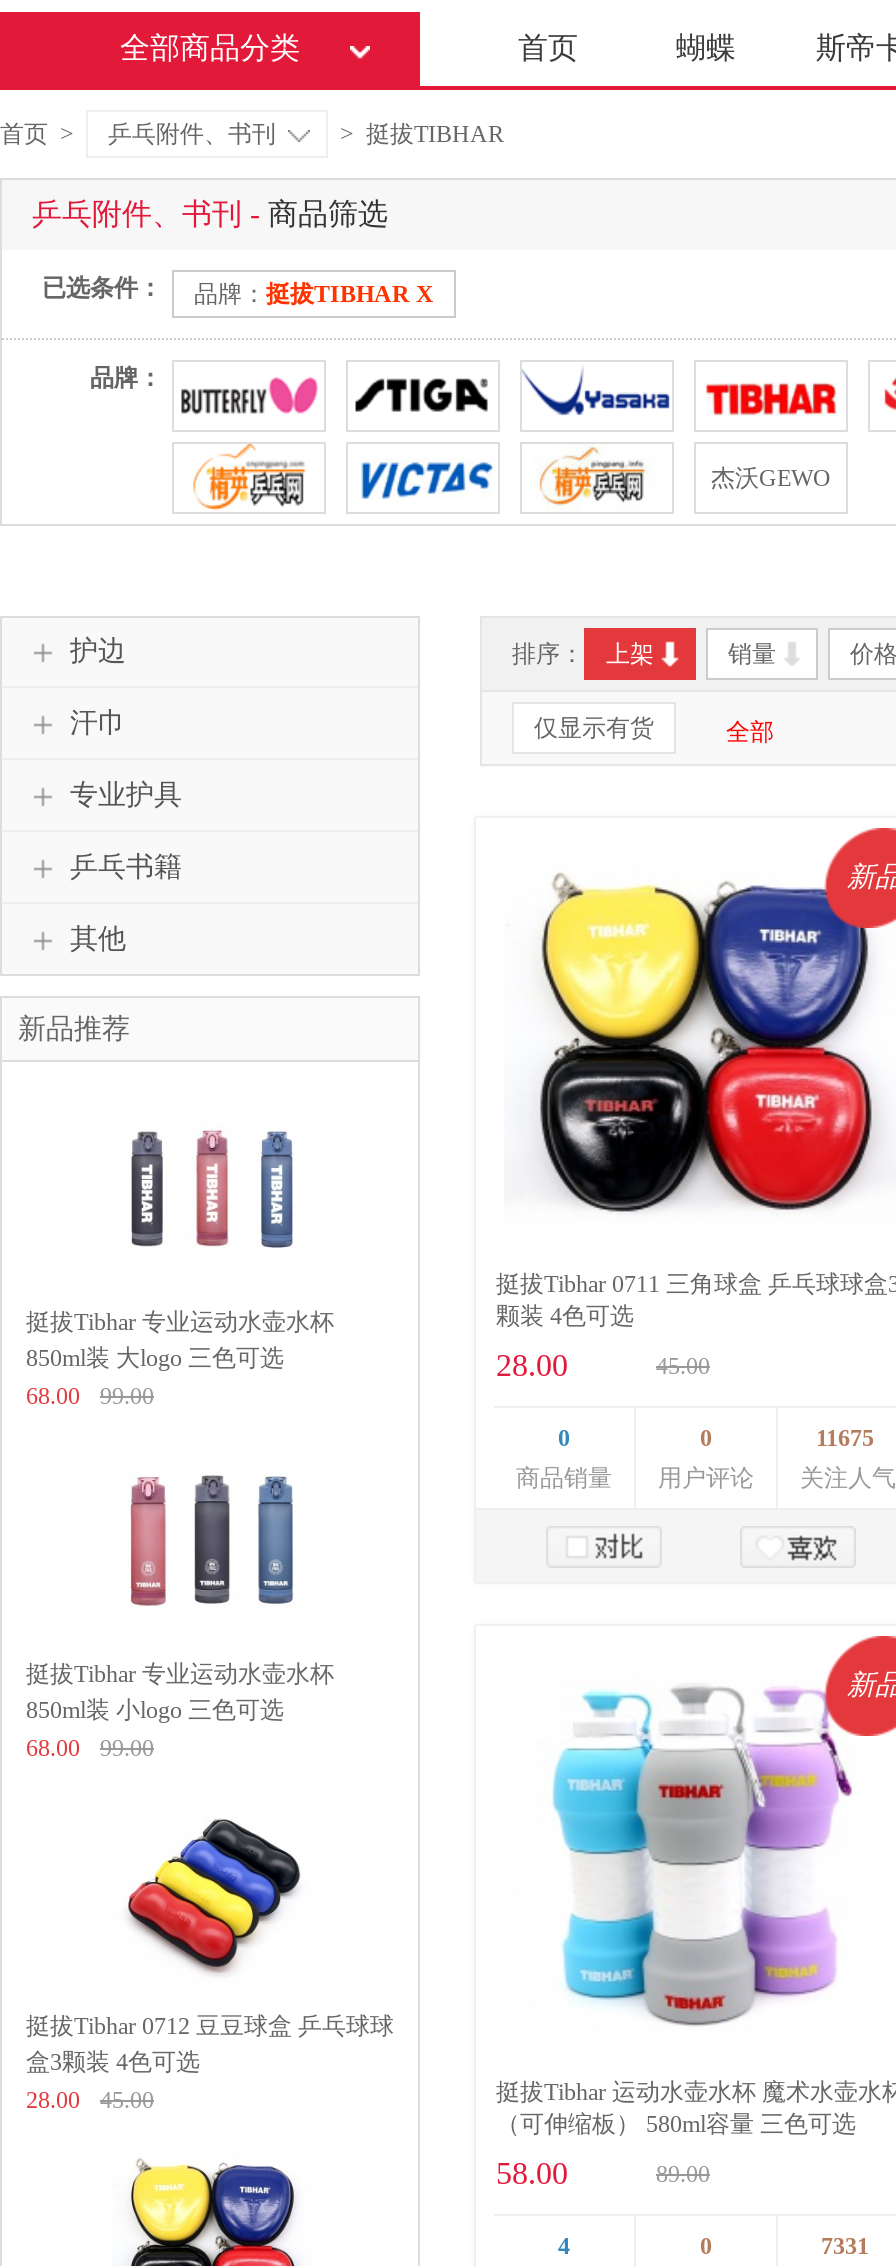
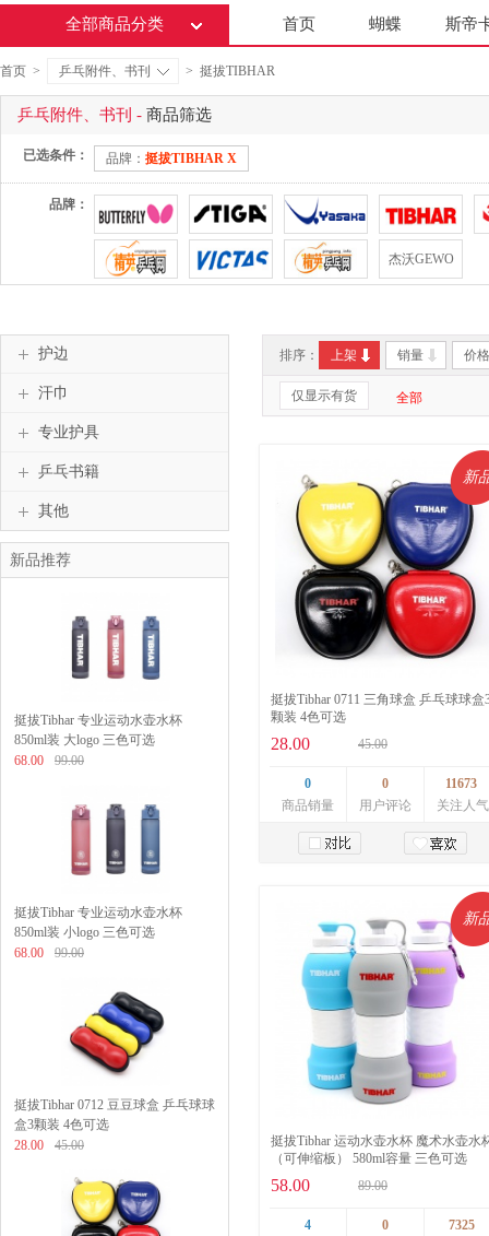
- 11675
+ 11673

- 7331
+ 7325
